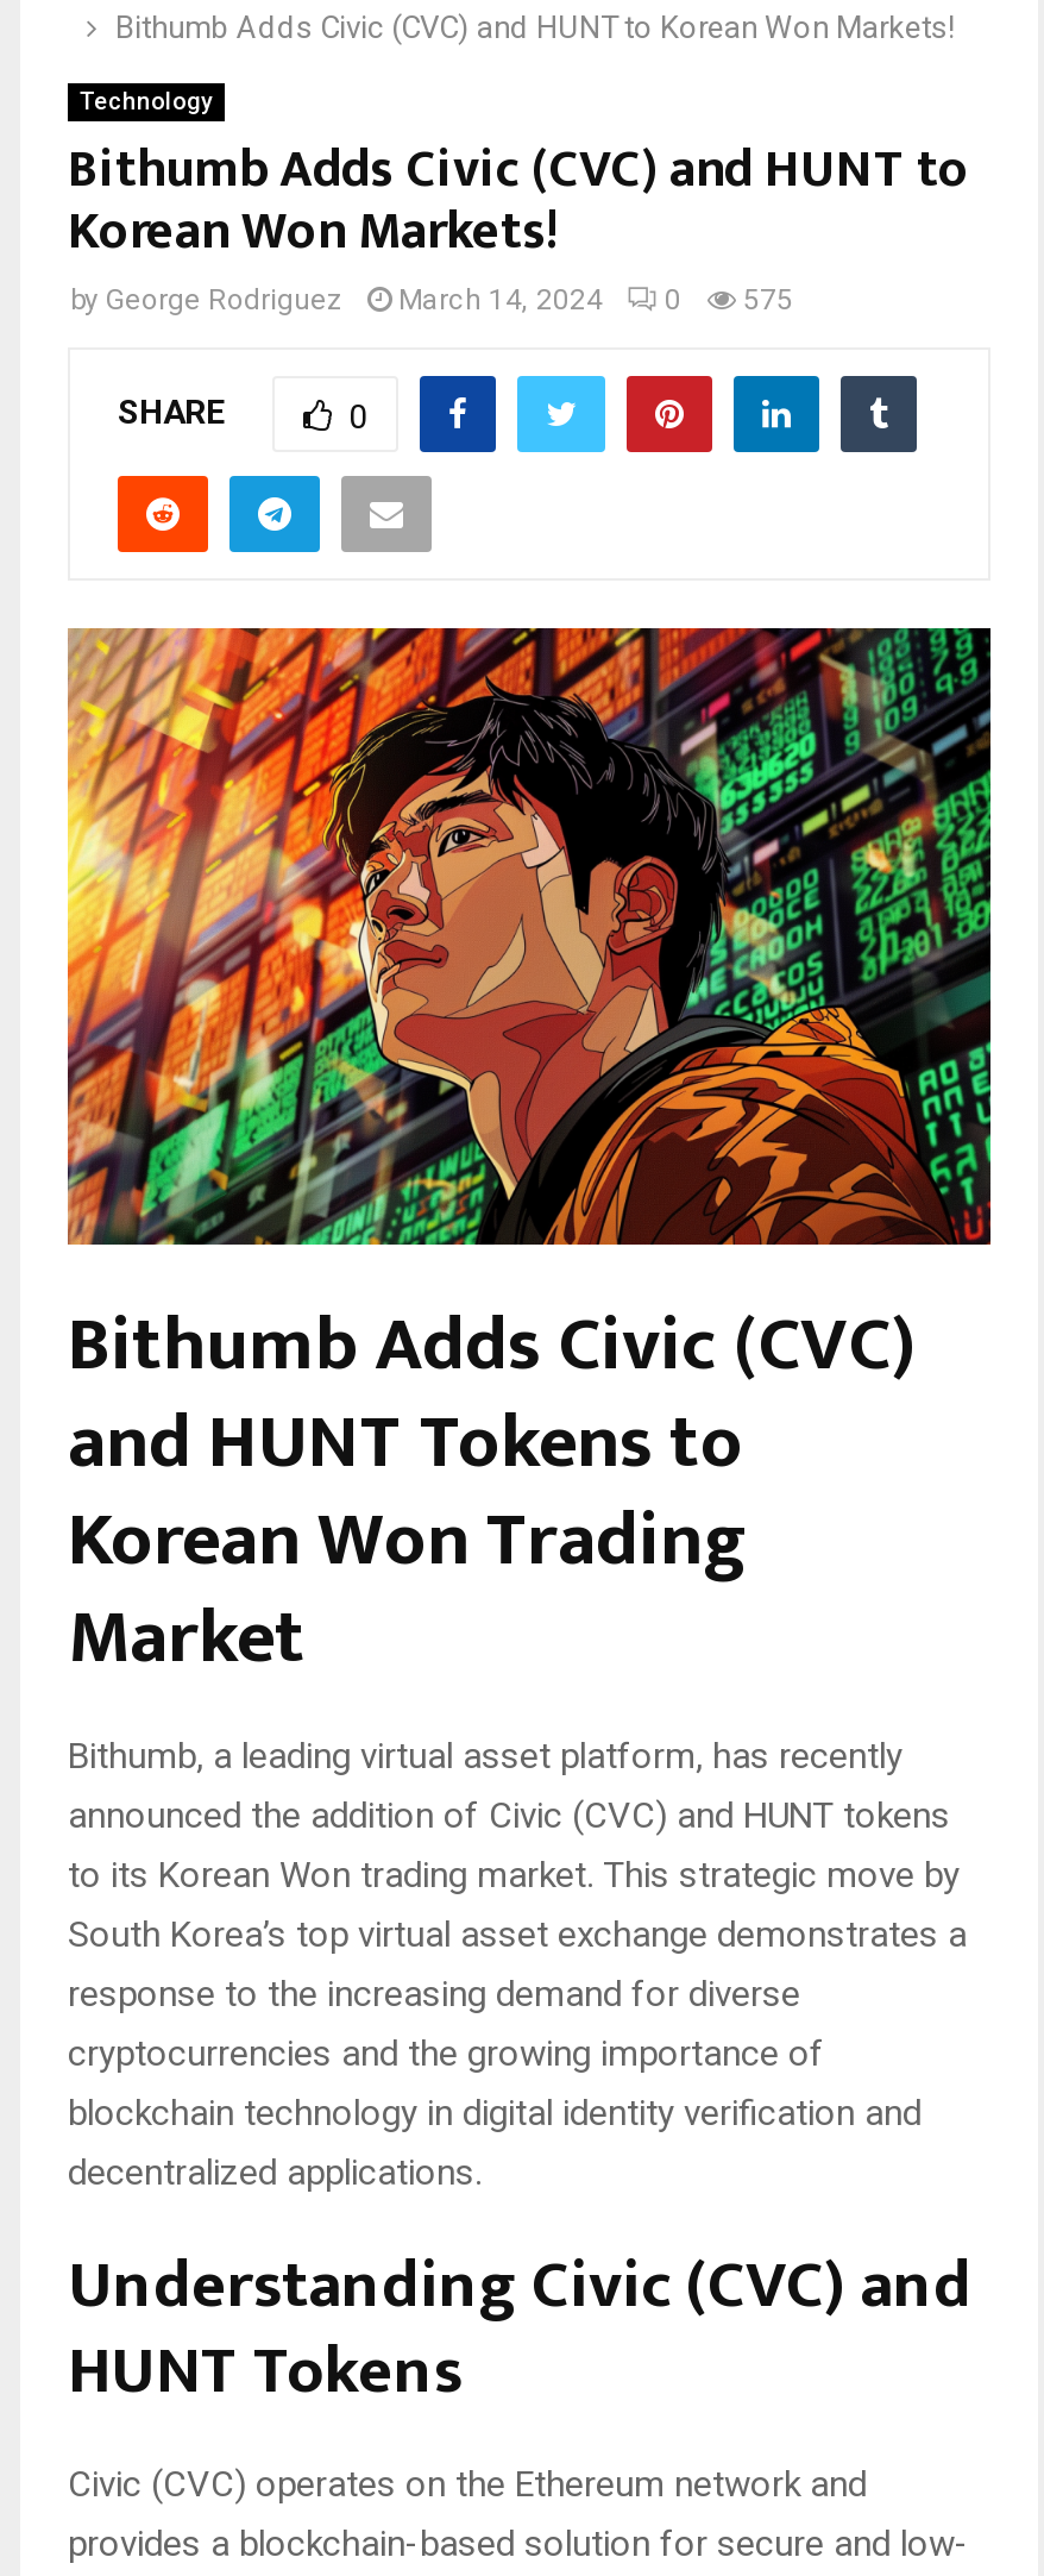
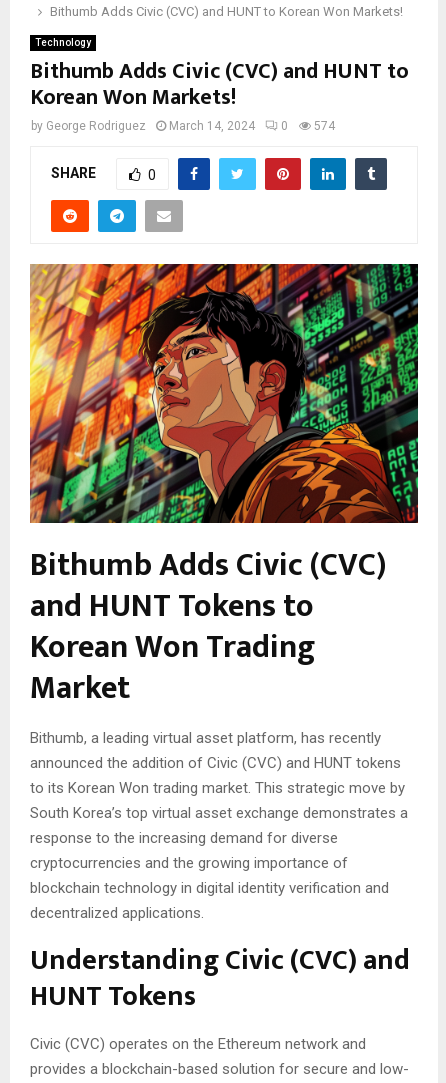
- by George Rodriguez March 14, 2024 0 575
+ by George Rodriguez March 14, 2024 0 574
